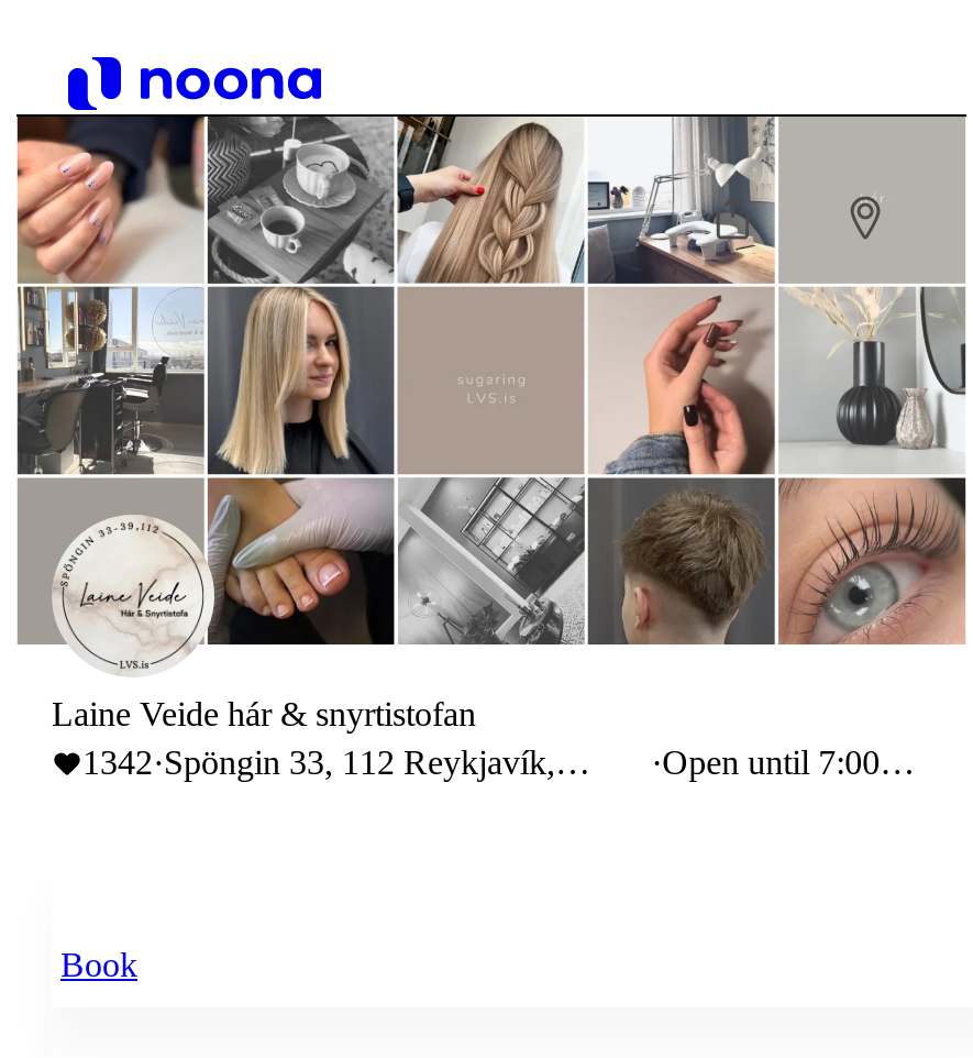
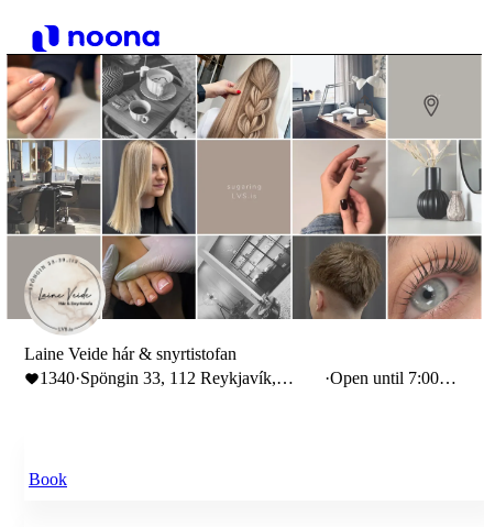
- 1342·Spöngin 33, 112 Reykjavík,
+ 1340·Spöngin 33, 112 Reykjavík,
